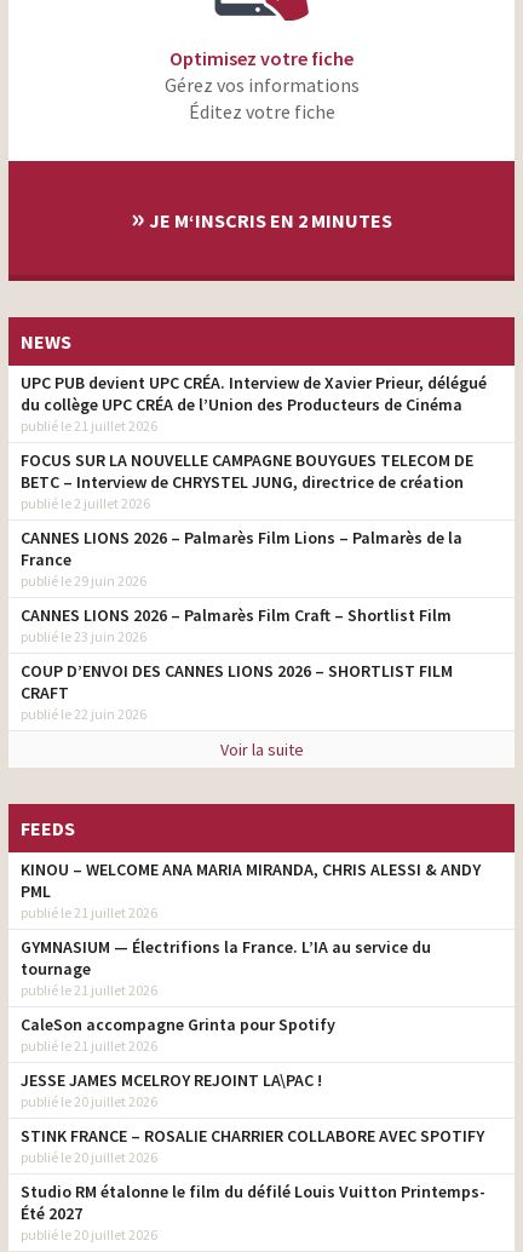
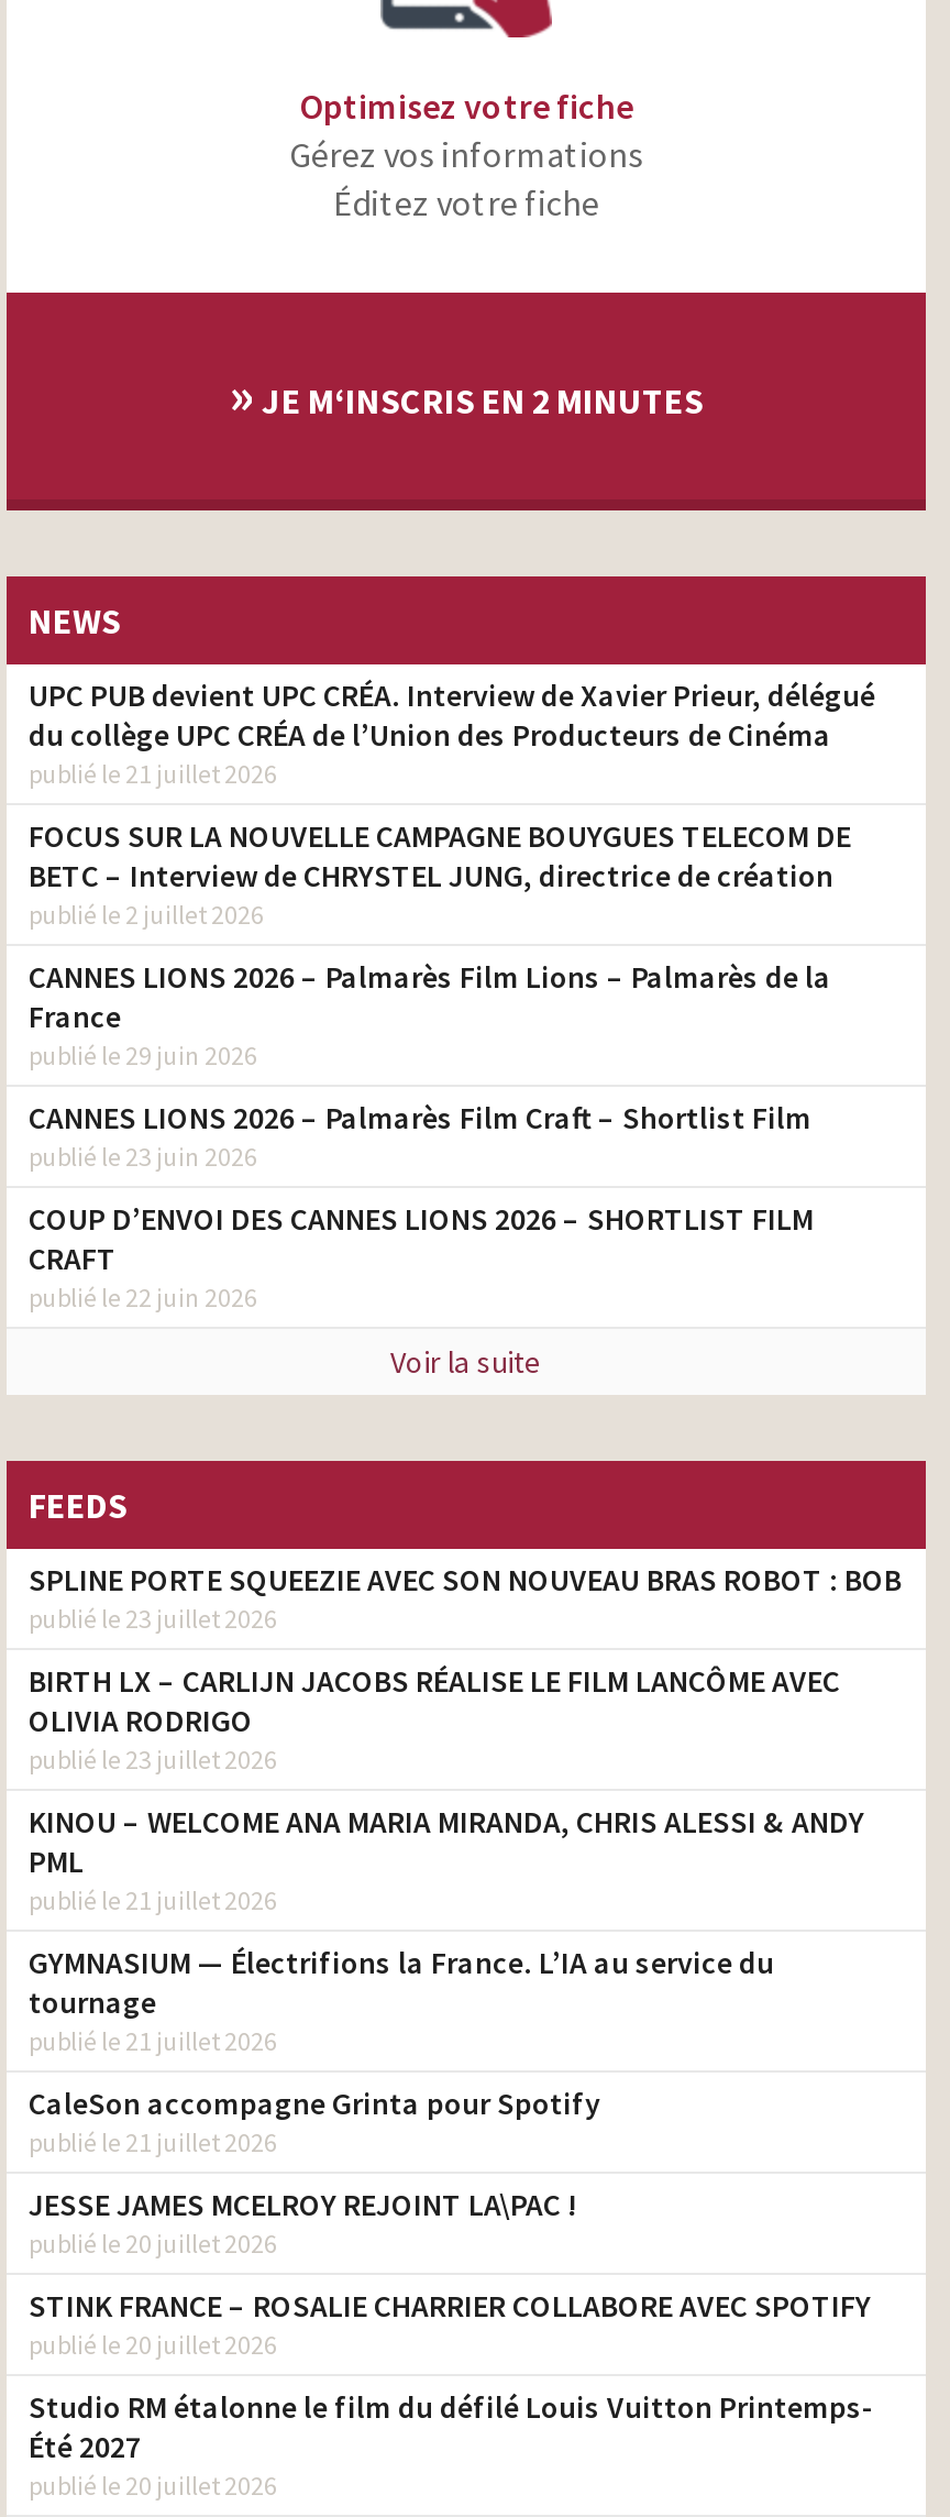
+ SPLINE PORTE SQUEEZIE AVEC SON NOUVEAU BRAS ROBOT : BOB
+ publié le 23 juillet 2026
+ BIRTH LX – CARLIJN JACOBS RÉALISE LE FILM LANCÔME AVEC
+ OLIVIA RODRIGO
+ publié le 23 juillet 2026
